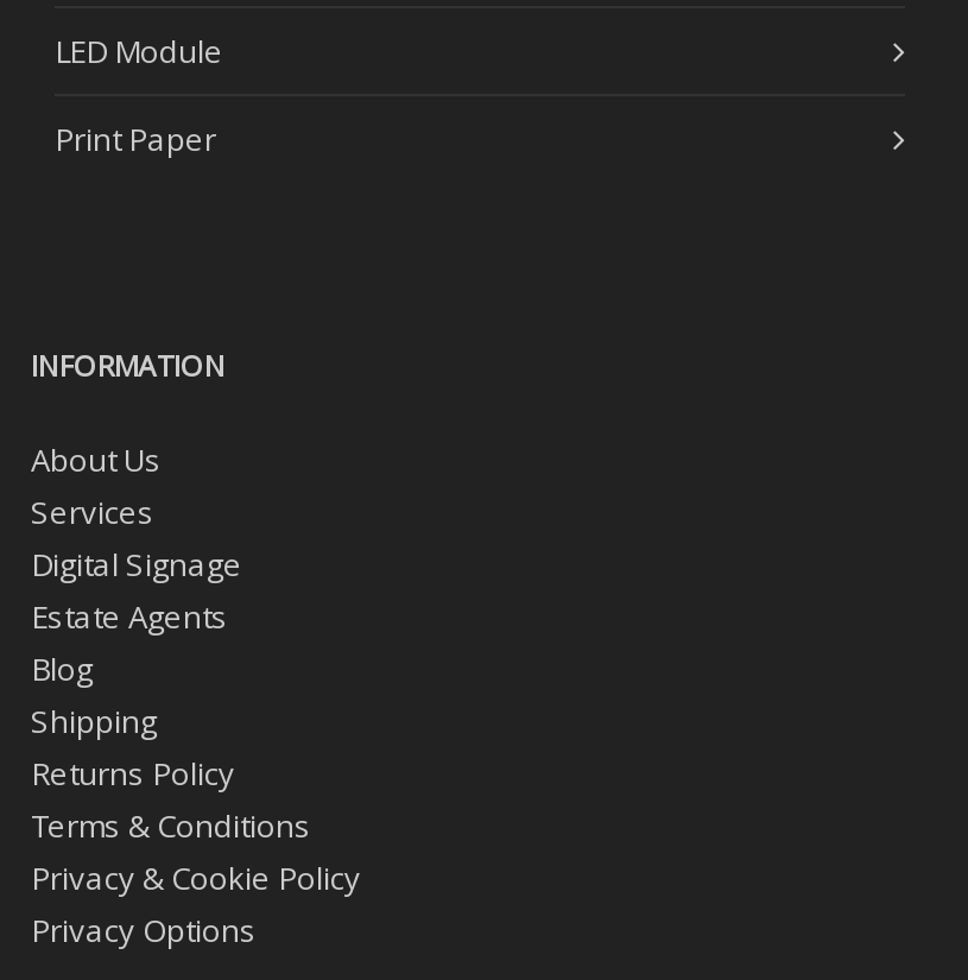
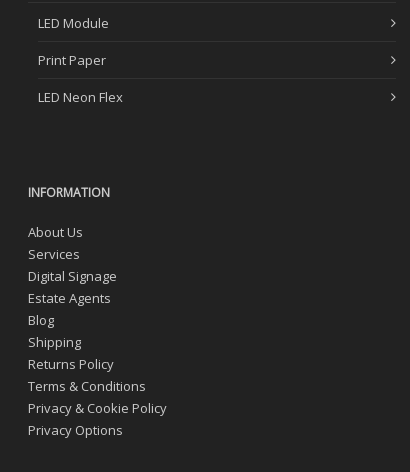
+ LED Neon Flex
